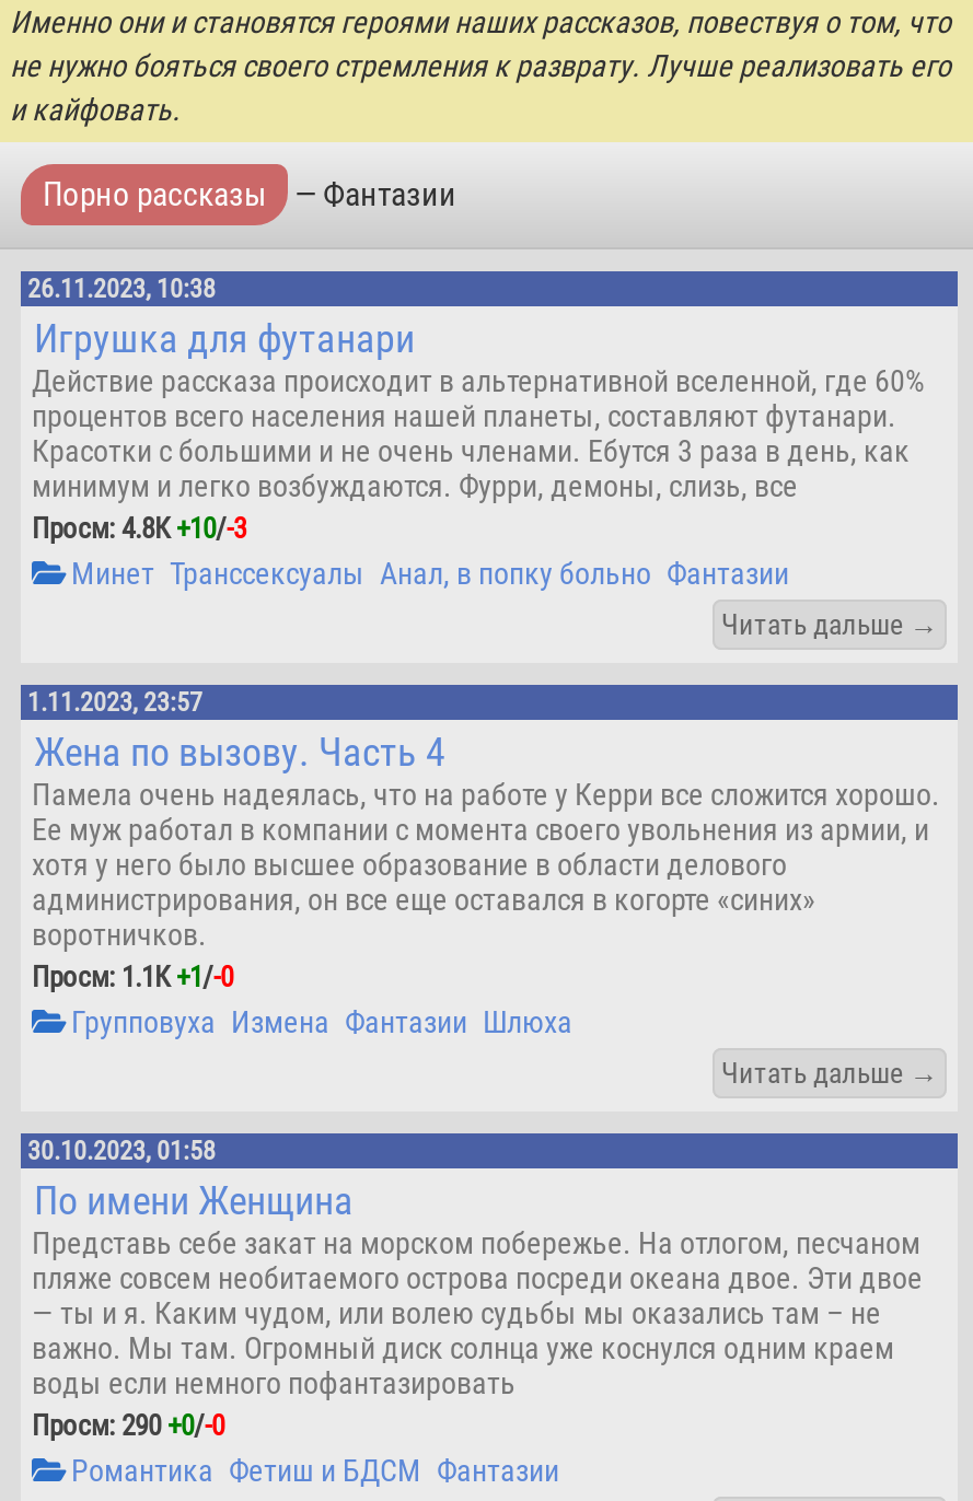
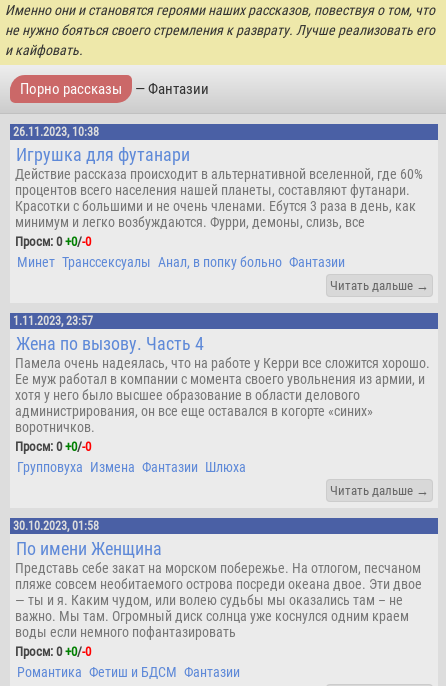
- Проcм: 4.8К+10/-3
+ Проcм: 0+0/-0

- Проcм: 1.1К+1/-0
+ Проcм: 0+0/-0

- Проcм: 290 +0/-0
+ Проcм: 0 +0/-0
